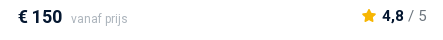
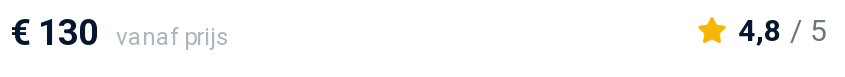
- € 150 vanaf prijs
+ € 130 vanaf prijs
